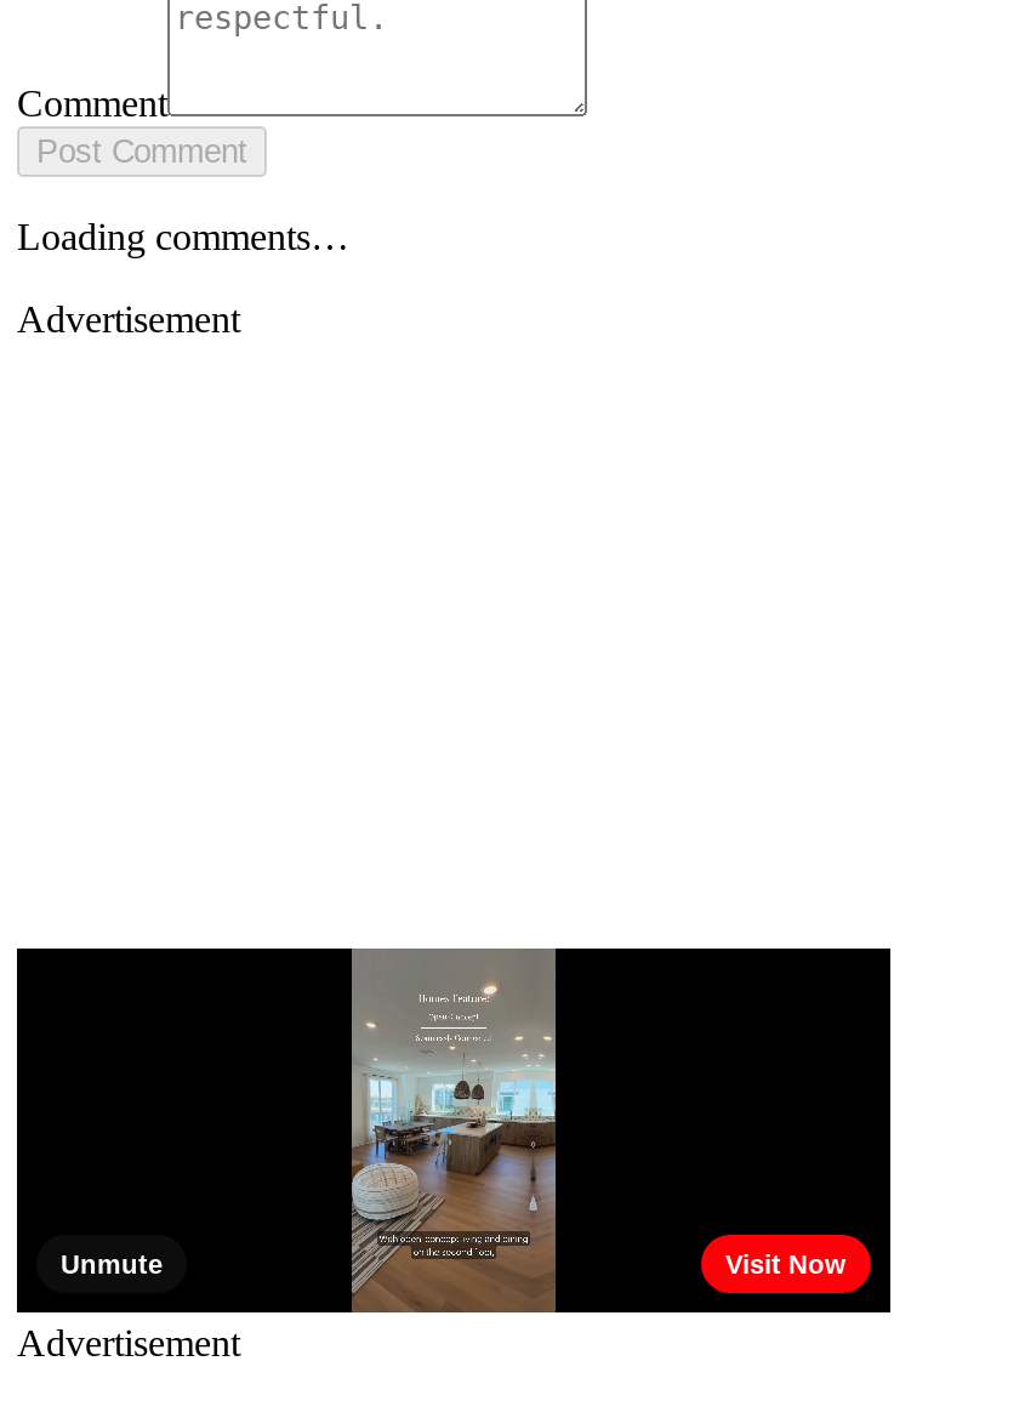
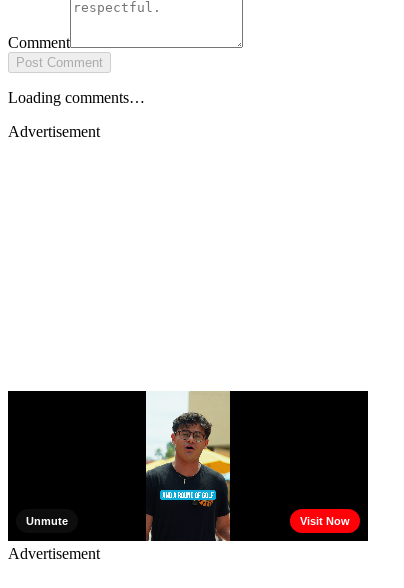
- [image]
+ [image]
